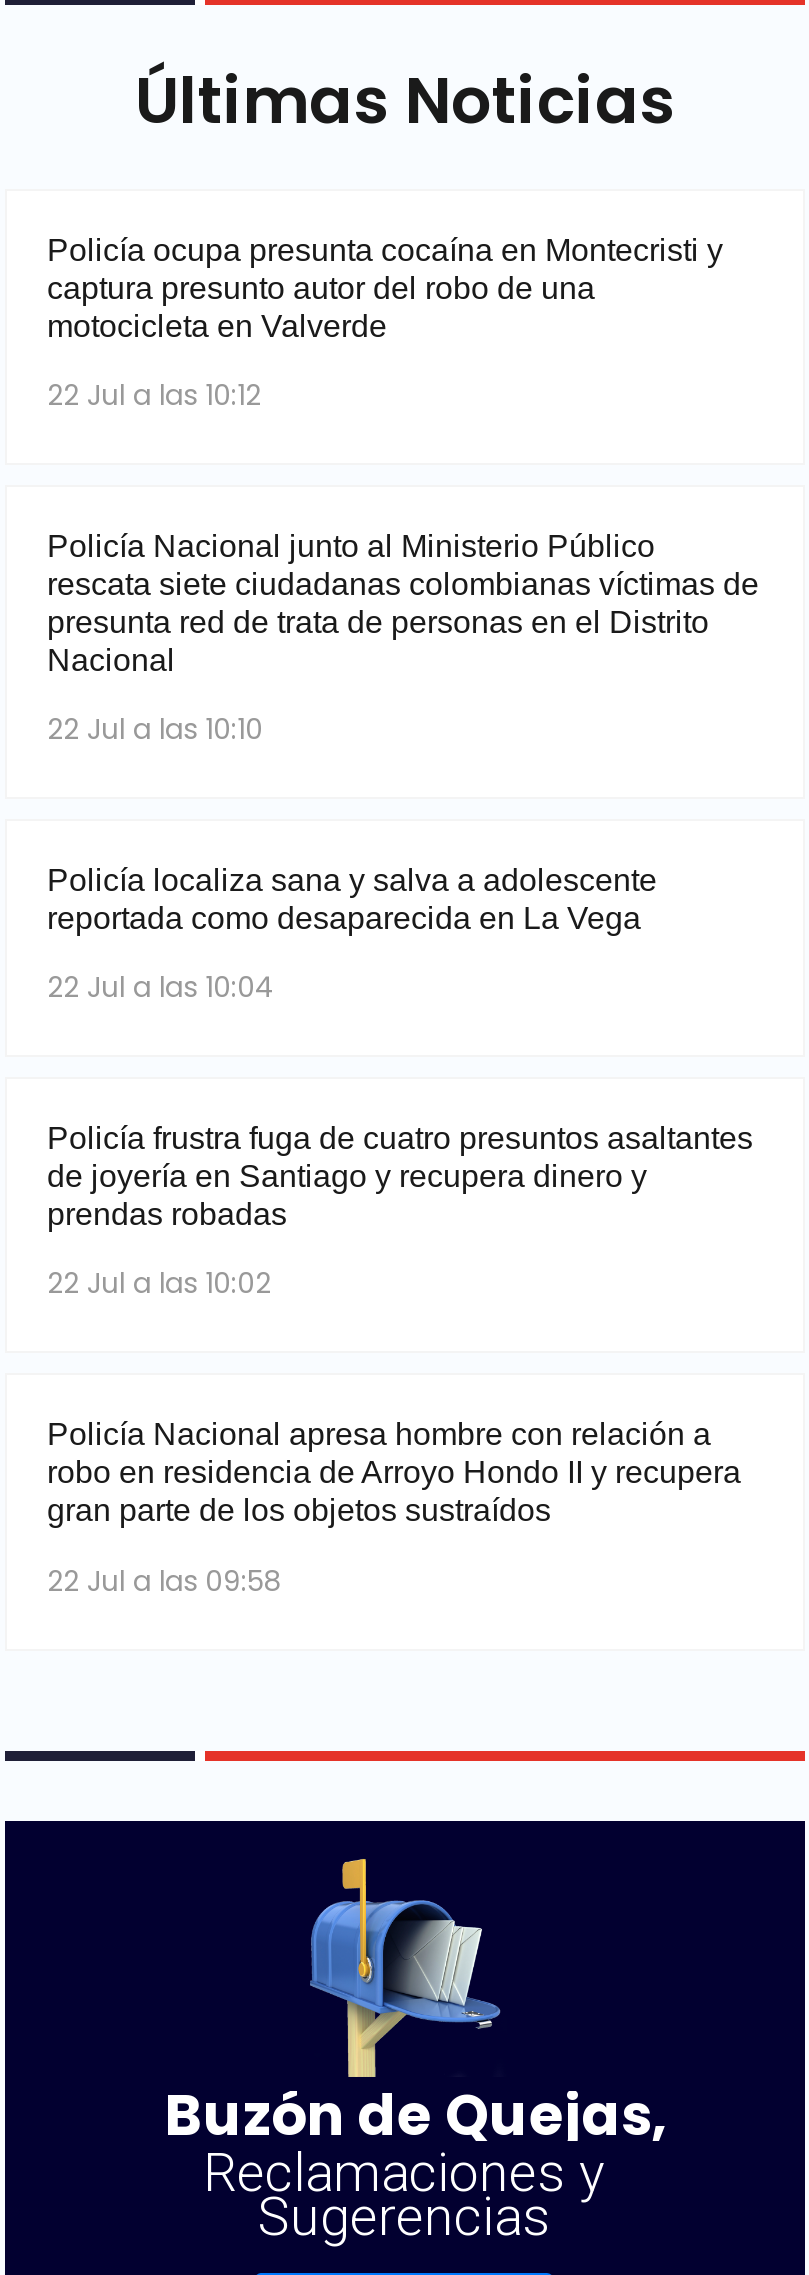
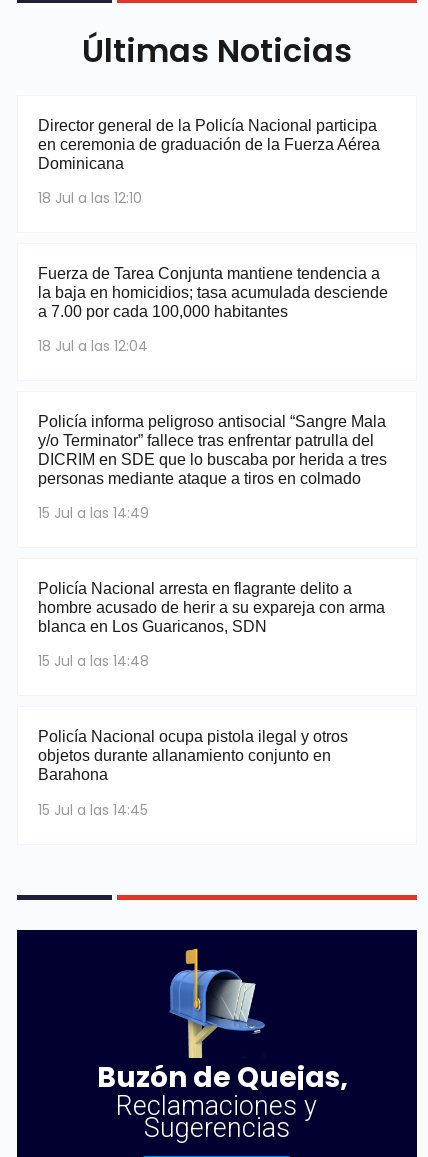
- Policía ocupa presunta cocaína en Montecristi y
- captura presunto autor del robo de una
- motocicleta en Valverde
+ Director general de la Policía Nacional participa
+ en ceremonia de graduación de la Fuerza Aérea
+ Dominicana

- 22 Jul a las 10:12
+ 18 Jul a las 12:10

- Policía Nacional junto al Ministerio Público
- rescata siete ciudadanas colombianas víctimas de
- presunta red de trata de personas en el Distrito
- Nacional
+ Fuerza de Tarea Conjunta mantiene tendencia a
+ la baja en homicidios; tasa acumulada desciende
+ a 7.00 por cada 100,000 habitantes

- 22 Jul a las 10:10
+ 18 Jul a las 12:04

- Policía localiza sana y salva a adolescente
- reportada como desaparecida en La Vega
+ Policía informa peligroso antisocial “Sangre Mala
+ y/o Terminator” fallece tras enfrentar patrulla del
+ DICRIM en SDE que lo buscaba por herida a tres
+ personas mediante ataque a tiros en colmado

- 22 Jul a las 10:04
+ 15 Jul a las 14:49

- Policía frustra fuga de cuatro presuntos asaltantes
- de joyería en Santiago y recupera dinero y
- prendas robadas
+ Policía Nacional arresta en flagrante delito a
+ hombre acusado de herir a su expareja con arma
+ blanca en Los Guaricanos, SDN

- 22 Jul a las 10:02
+ 15 Jul a las 14:48

- Policía Nacional apresa hombre con relación a
- robo en residencia de Arroyo Hondo II y recupera
- gran parte de los objetos sustraídos
+ Policía Nacional ocupa pistola ilegal y otros
+ objetos durante allanamiento conjunto en
+ Barahona

- 22 Jul a las 09:58
+ 15 Jul a las 14:45
